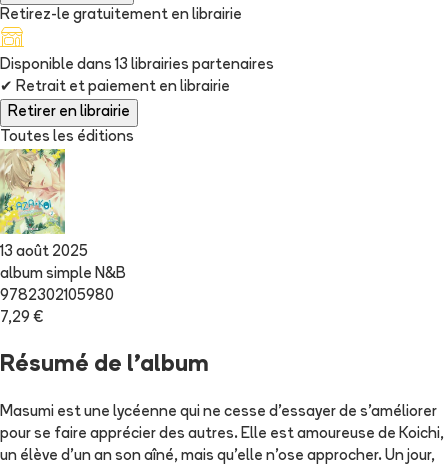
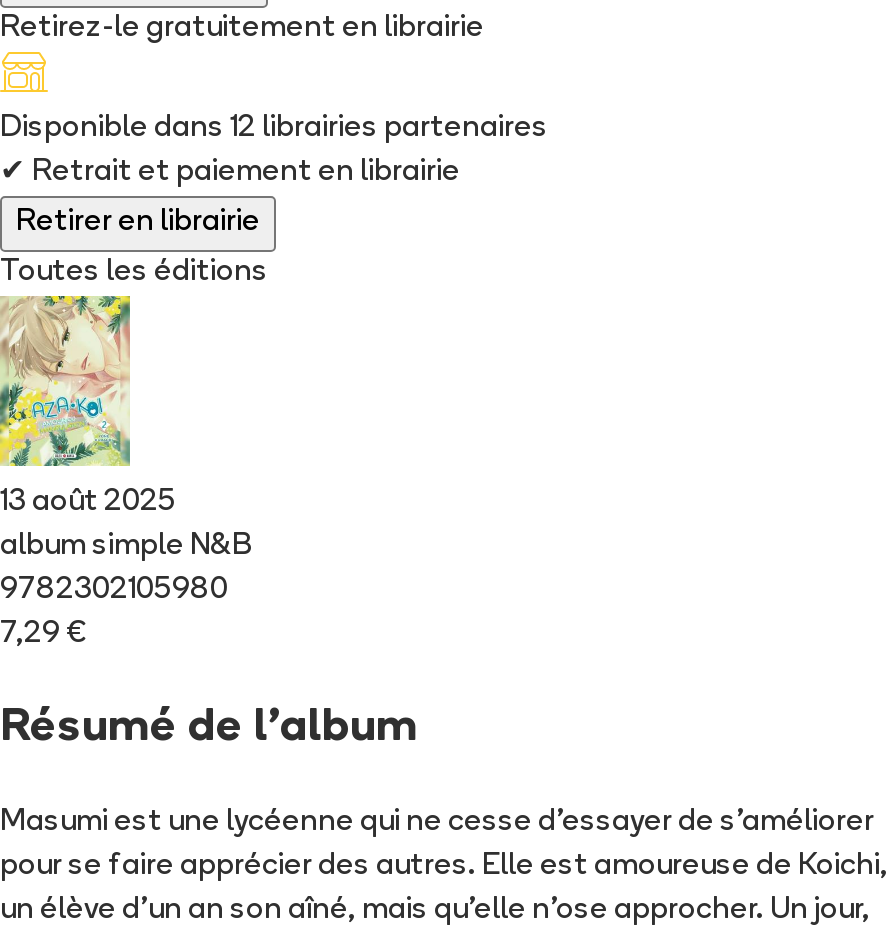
- Disponible dans 13 librairies partenaires
+ Disponible dans 12 librairies partenaires
